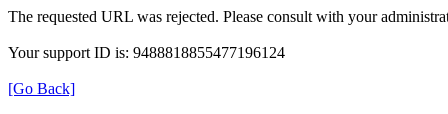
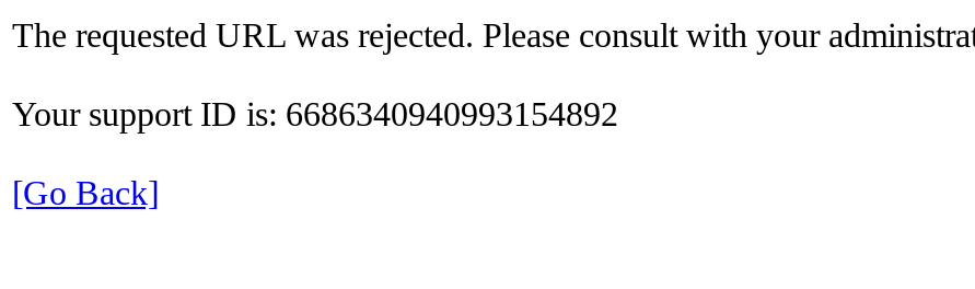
- Your support ID is: 9488818855477196124
+ Your support ID is: 6686340940993154892
